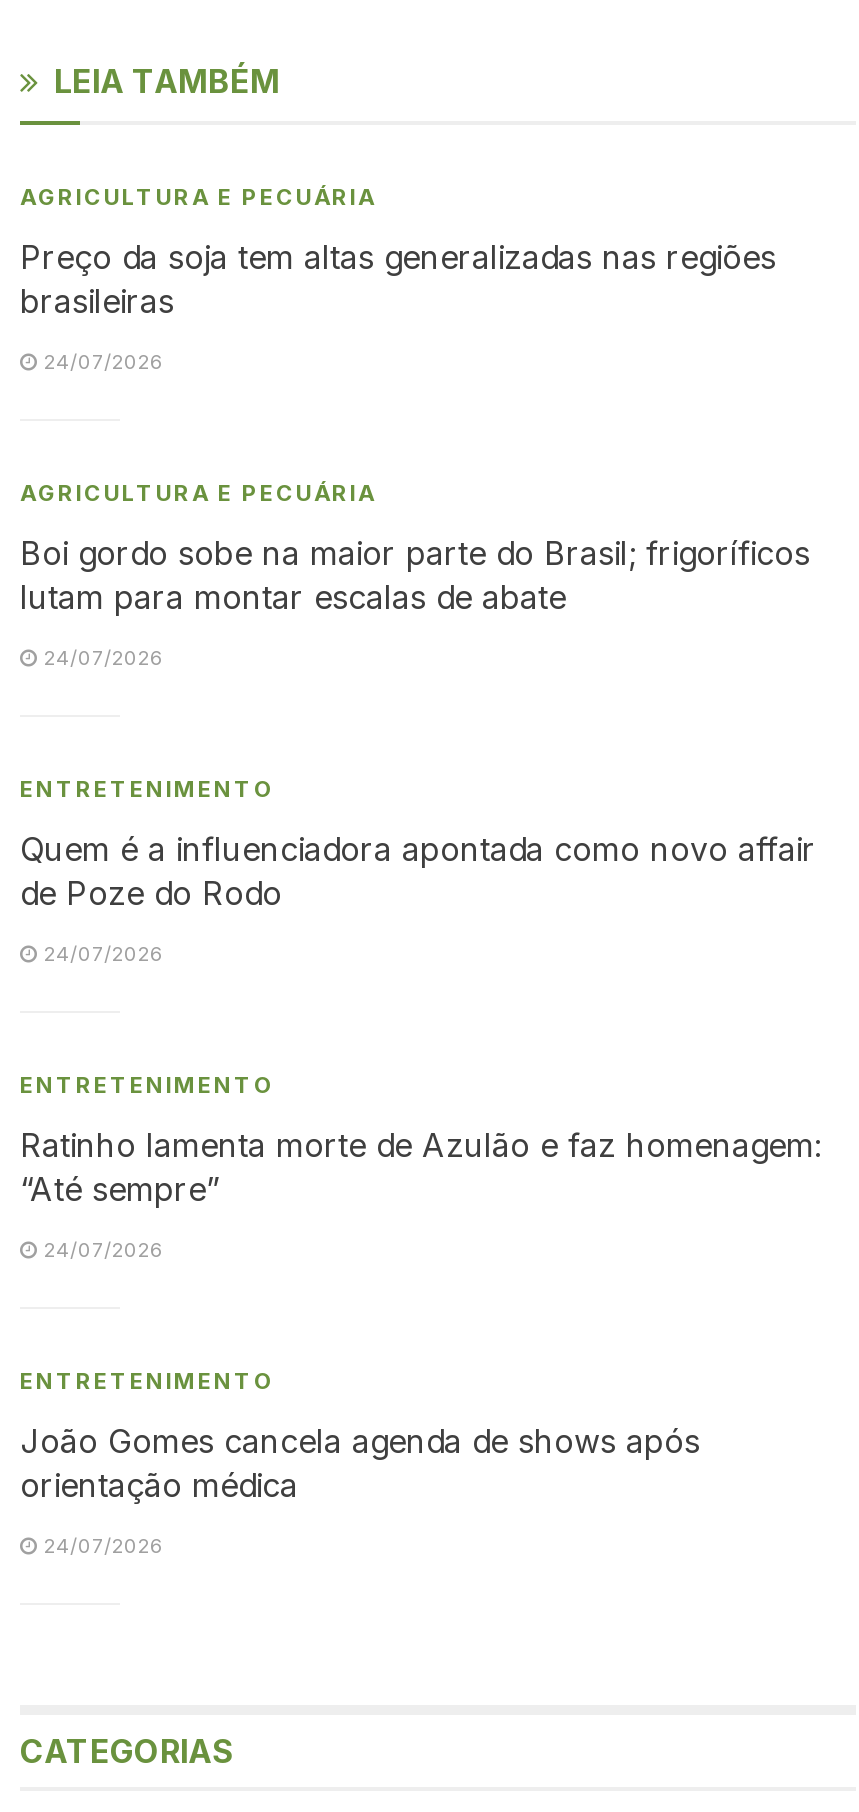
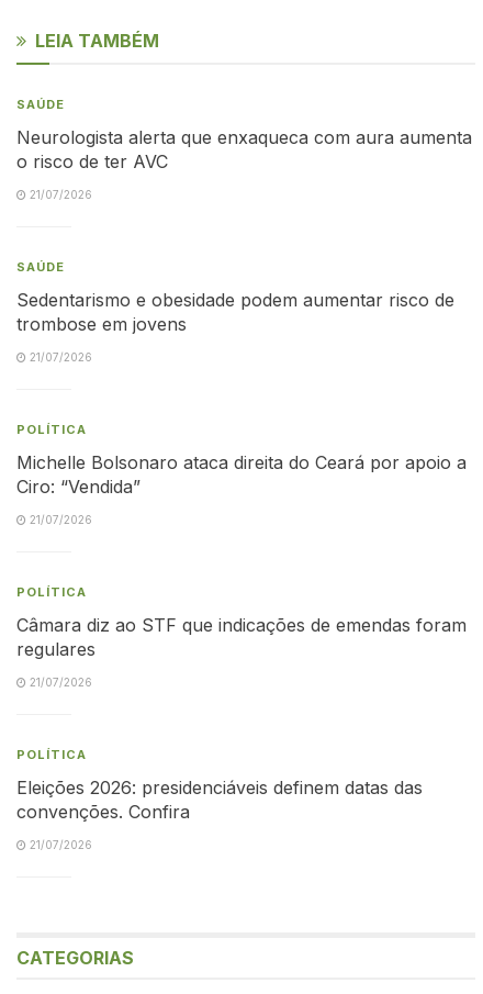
- AGRICULTURA E PECUÁRIA
+ SAÚDE

- Preço da soja tem altas generalizadas nas regiões
- brasileiras
+ Neurologista alerta que enxaqueca com aura aumenta
+ o risco de ter AVC

- 24/07/2026
+ 21/07/2026

- AGRICULTURA E PECUÁRIA
+ SAÚDE

- Boi gordo sobe na maior parte do Brasil; frigoríficos
- lutam para montar escalas de abate
+ Sedentarismo e obesidade podem aumentar risco de
+ trombose em jovens

- 24/07/2026
+ 21/07/2026

- ENTRETENIMENTO
+ POLÍTICA

- Quem é a influenciadora apontada como novo affair
- de Poze do Rodo
+ Michelle Bolsonaro ataca direita do Ceará por apoio a
+ Ciro: “Vendida”

- 24/07/2026
+ 21/07/2026

- ENTRETENIMENTO
+ POLÍTICA

- Ratinho lamenta morte de Azulão e faz homenagem:
- “Até sempre”
+ Câmara diz ao STF que indicações de emendas foram
+ regulares

- 24/07/2026
+ 21/07/2026

- ENTRETENIMENTO
+ POLÍTICA

- João Gomes cancela agenda de shows após
- orientação médica
+ Eleições 2026: presidenciáveis definem datas das
+ convenções. Confira

- 24/07/2026
+ 21/07/2026
